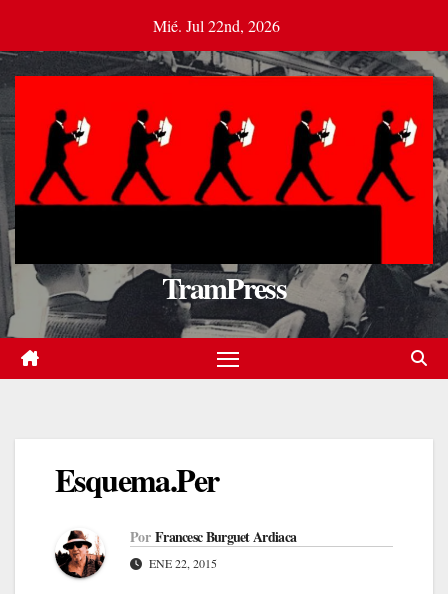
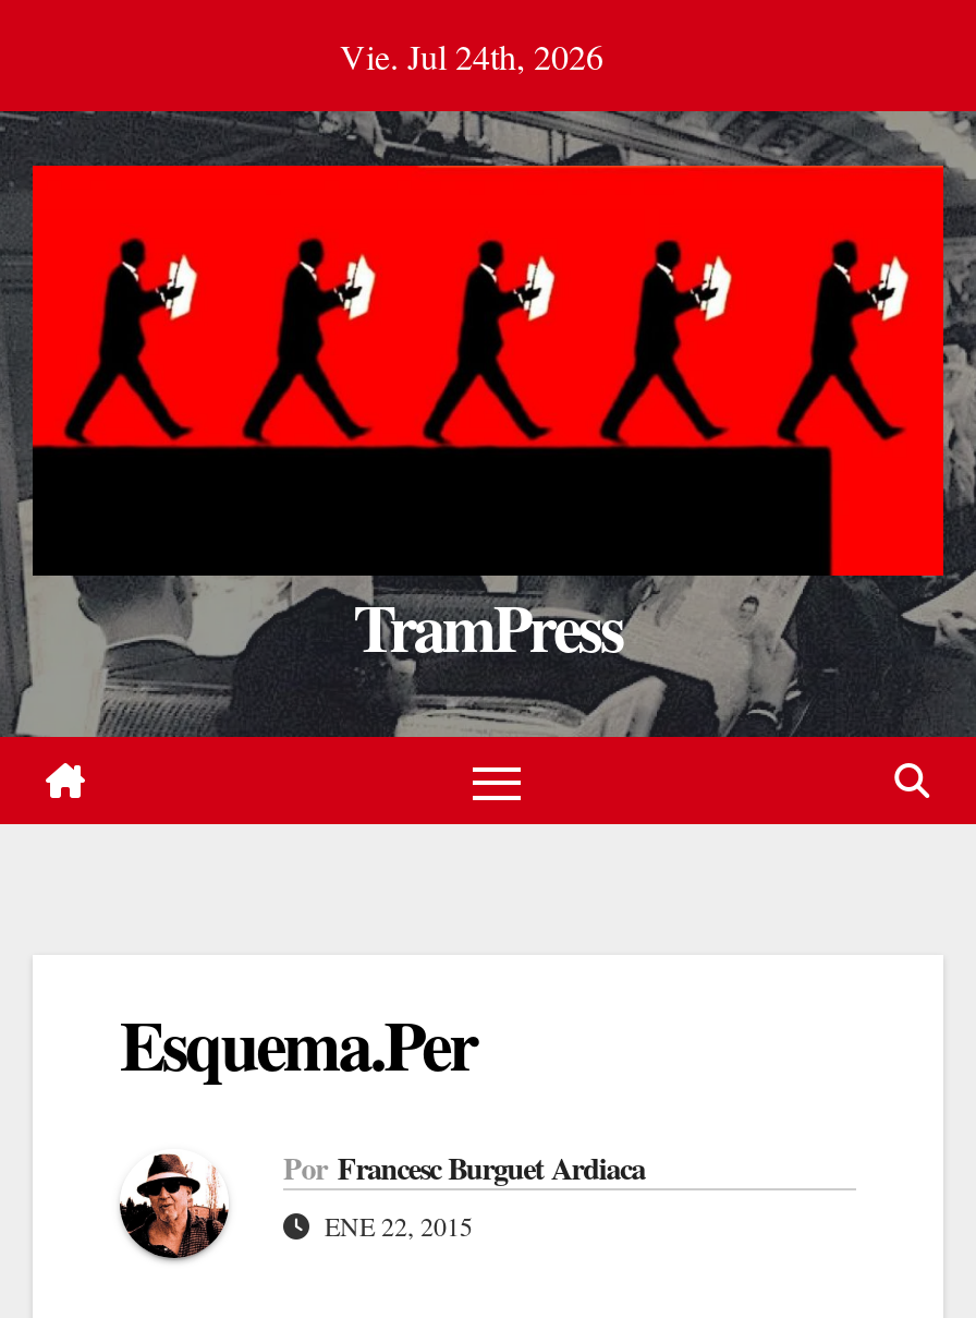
- Mié. Jul 22nd, 2026
+ Vie. Jul 24th, 2026
